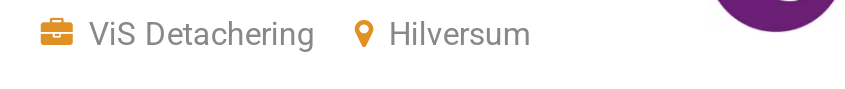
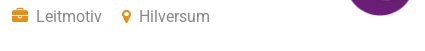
- ViS Detachering
+ Leitmotiv
